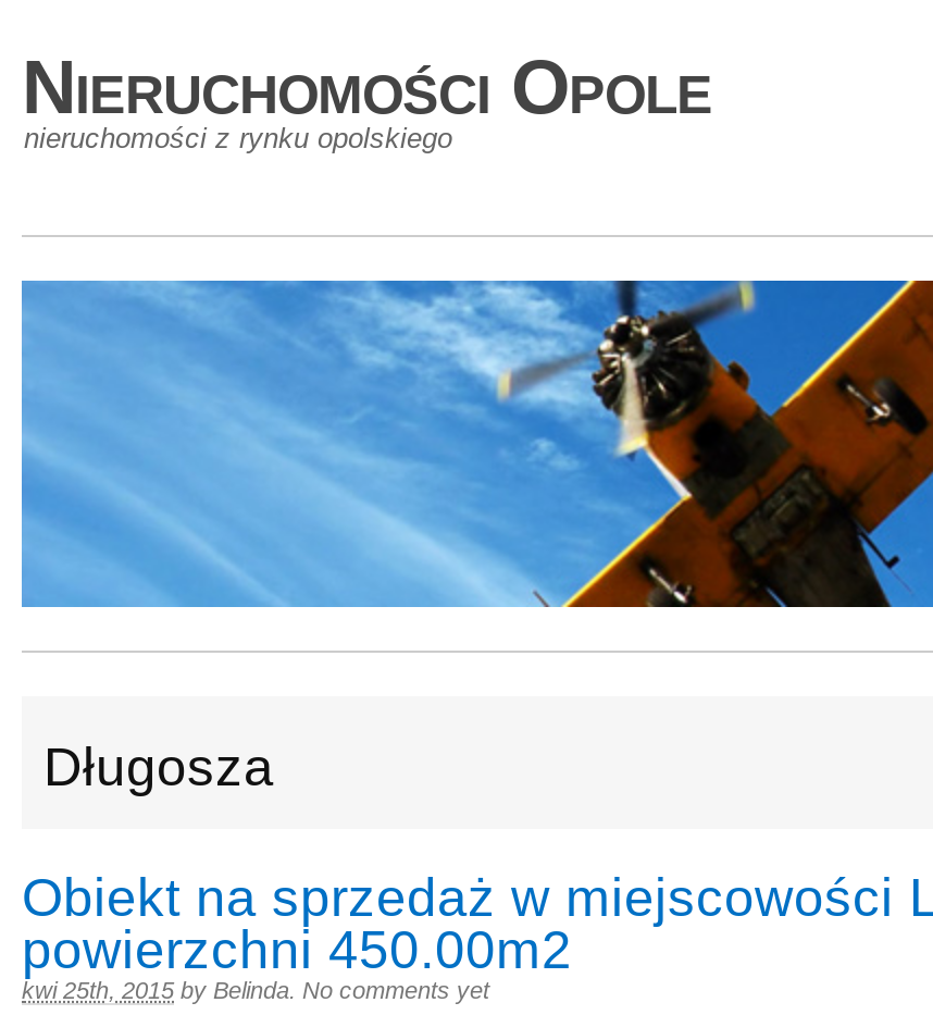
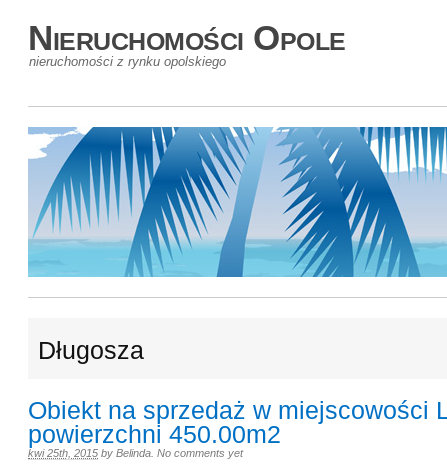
- [image]
+ [image]
